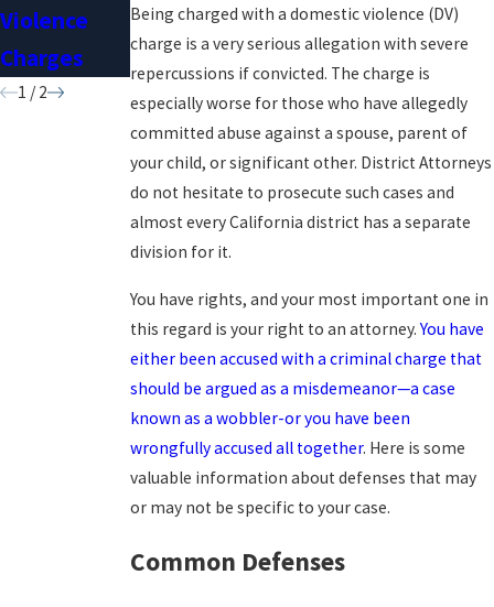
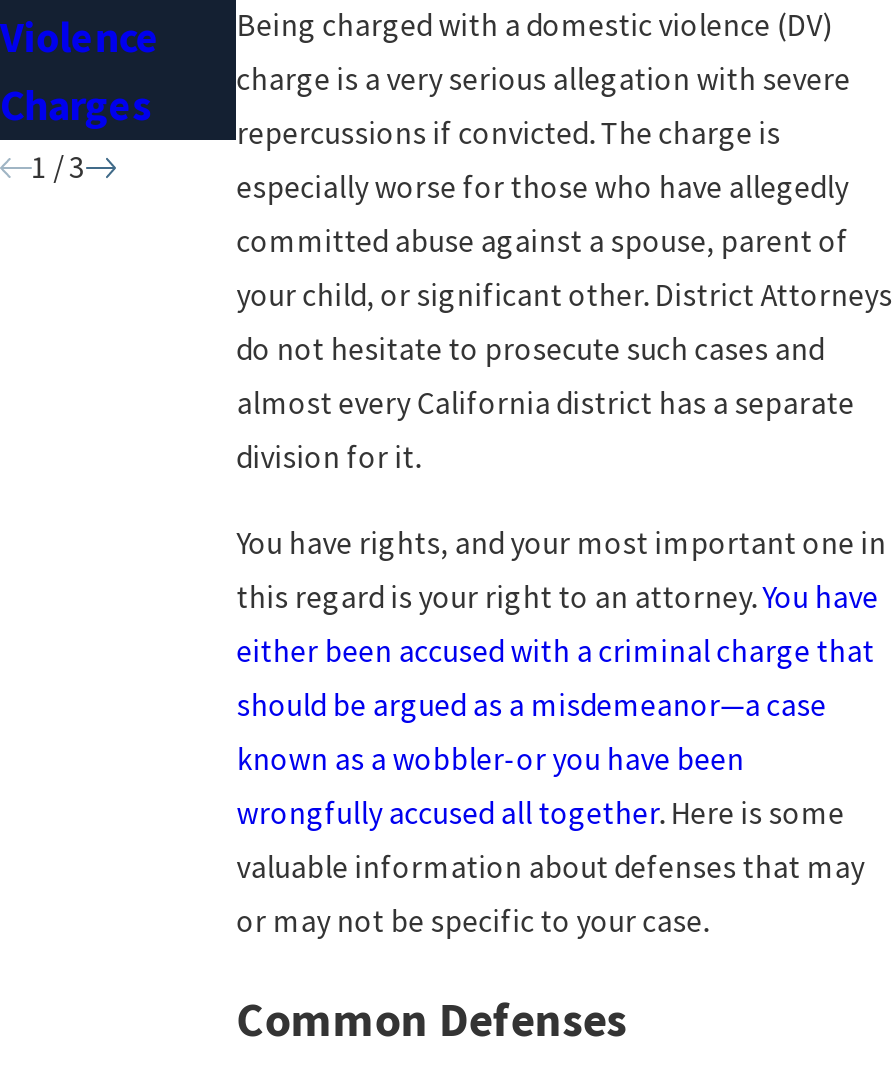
- 1 /2
+ 1 /3
